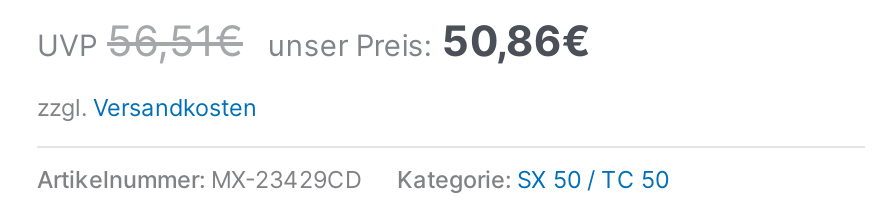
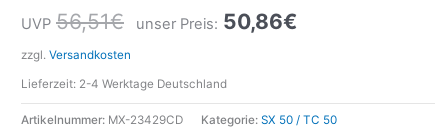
+ Lieferzeit: 2-4 Werktage Deutschland
